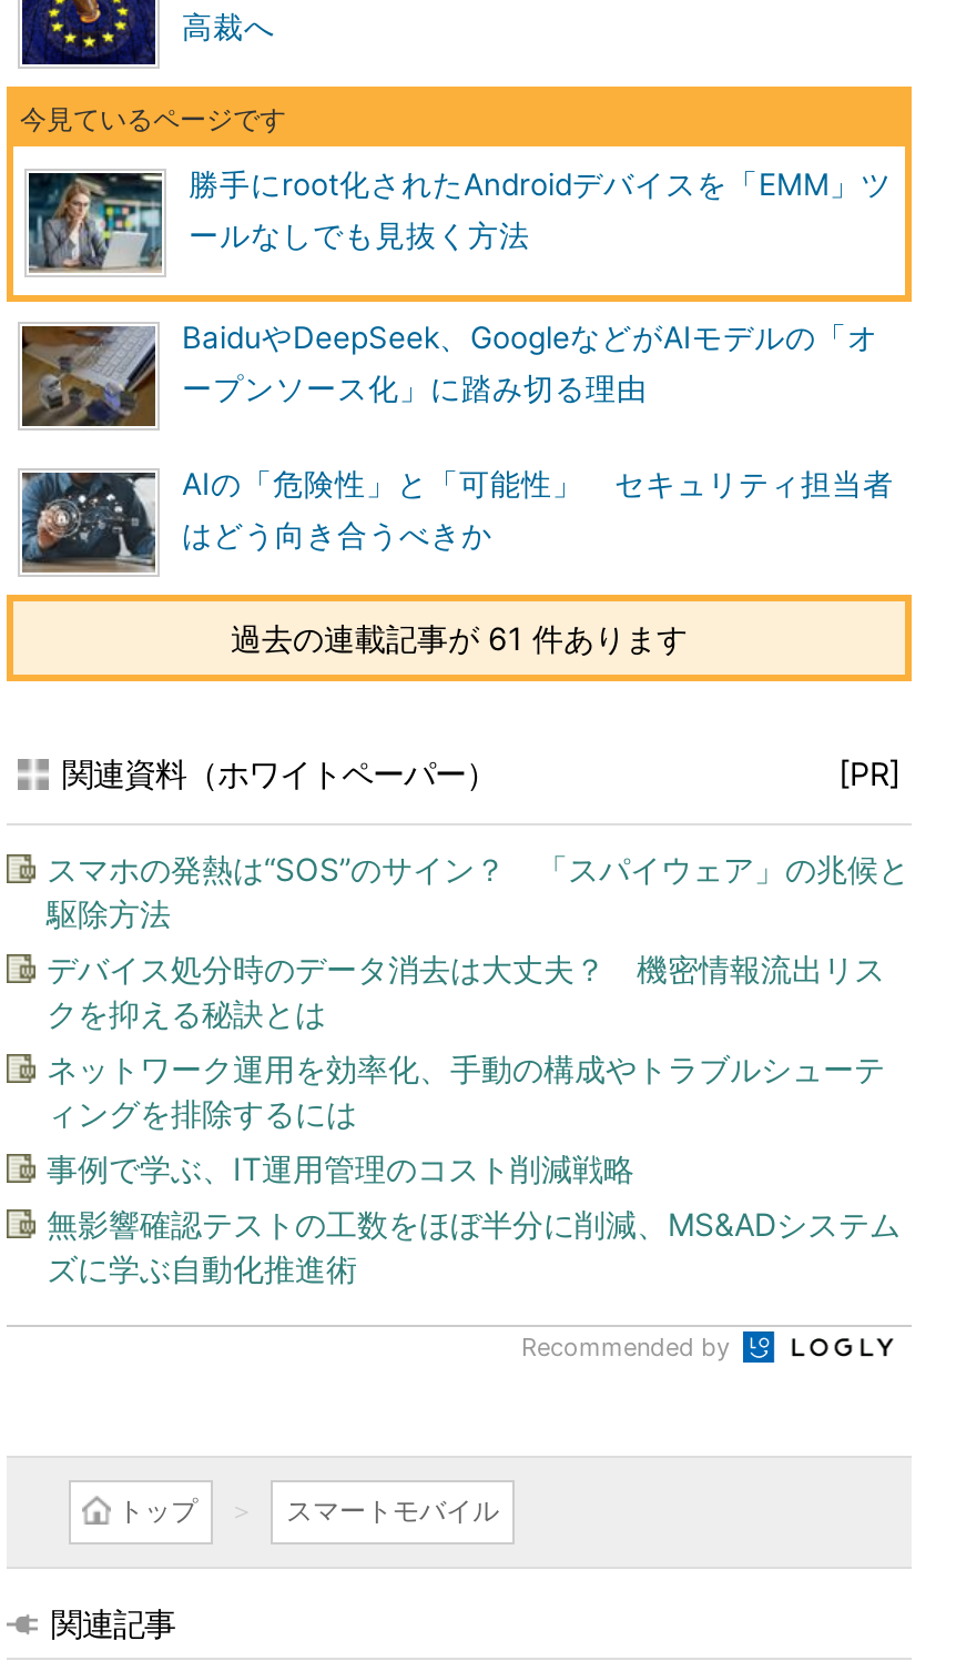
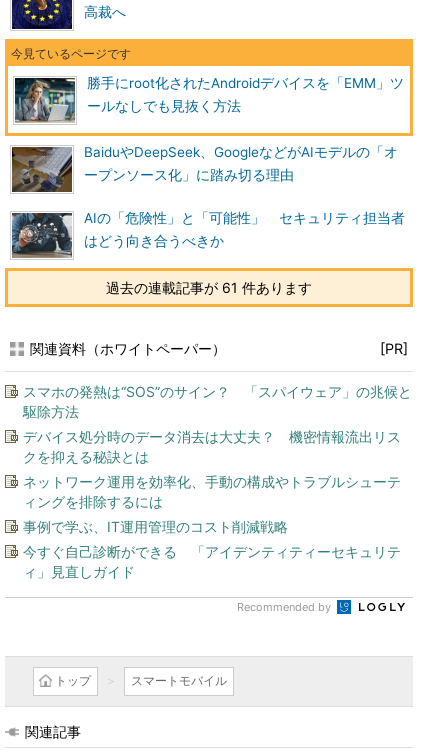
- 無影響確認テストの工数をほぼ半分に削減、MS&ADシステム
- ズに学ぶ自動化推進術
+ 今すぐ自己診断ができる 「アイデンティティーセキュリテ
+ ィ」見直しガイド
